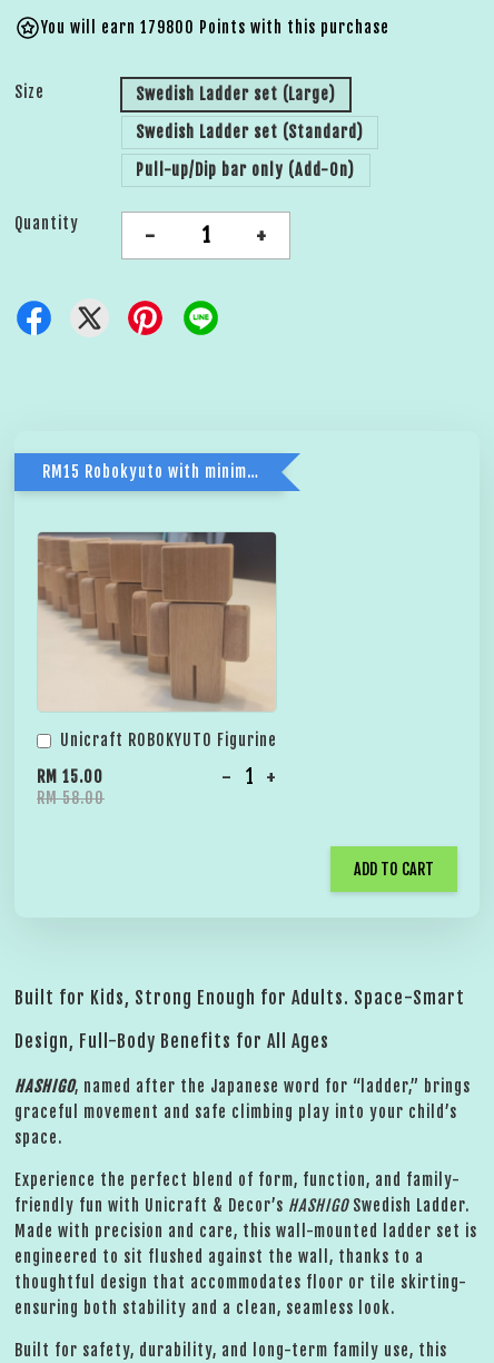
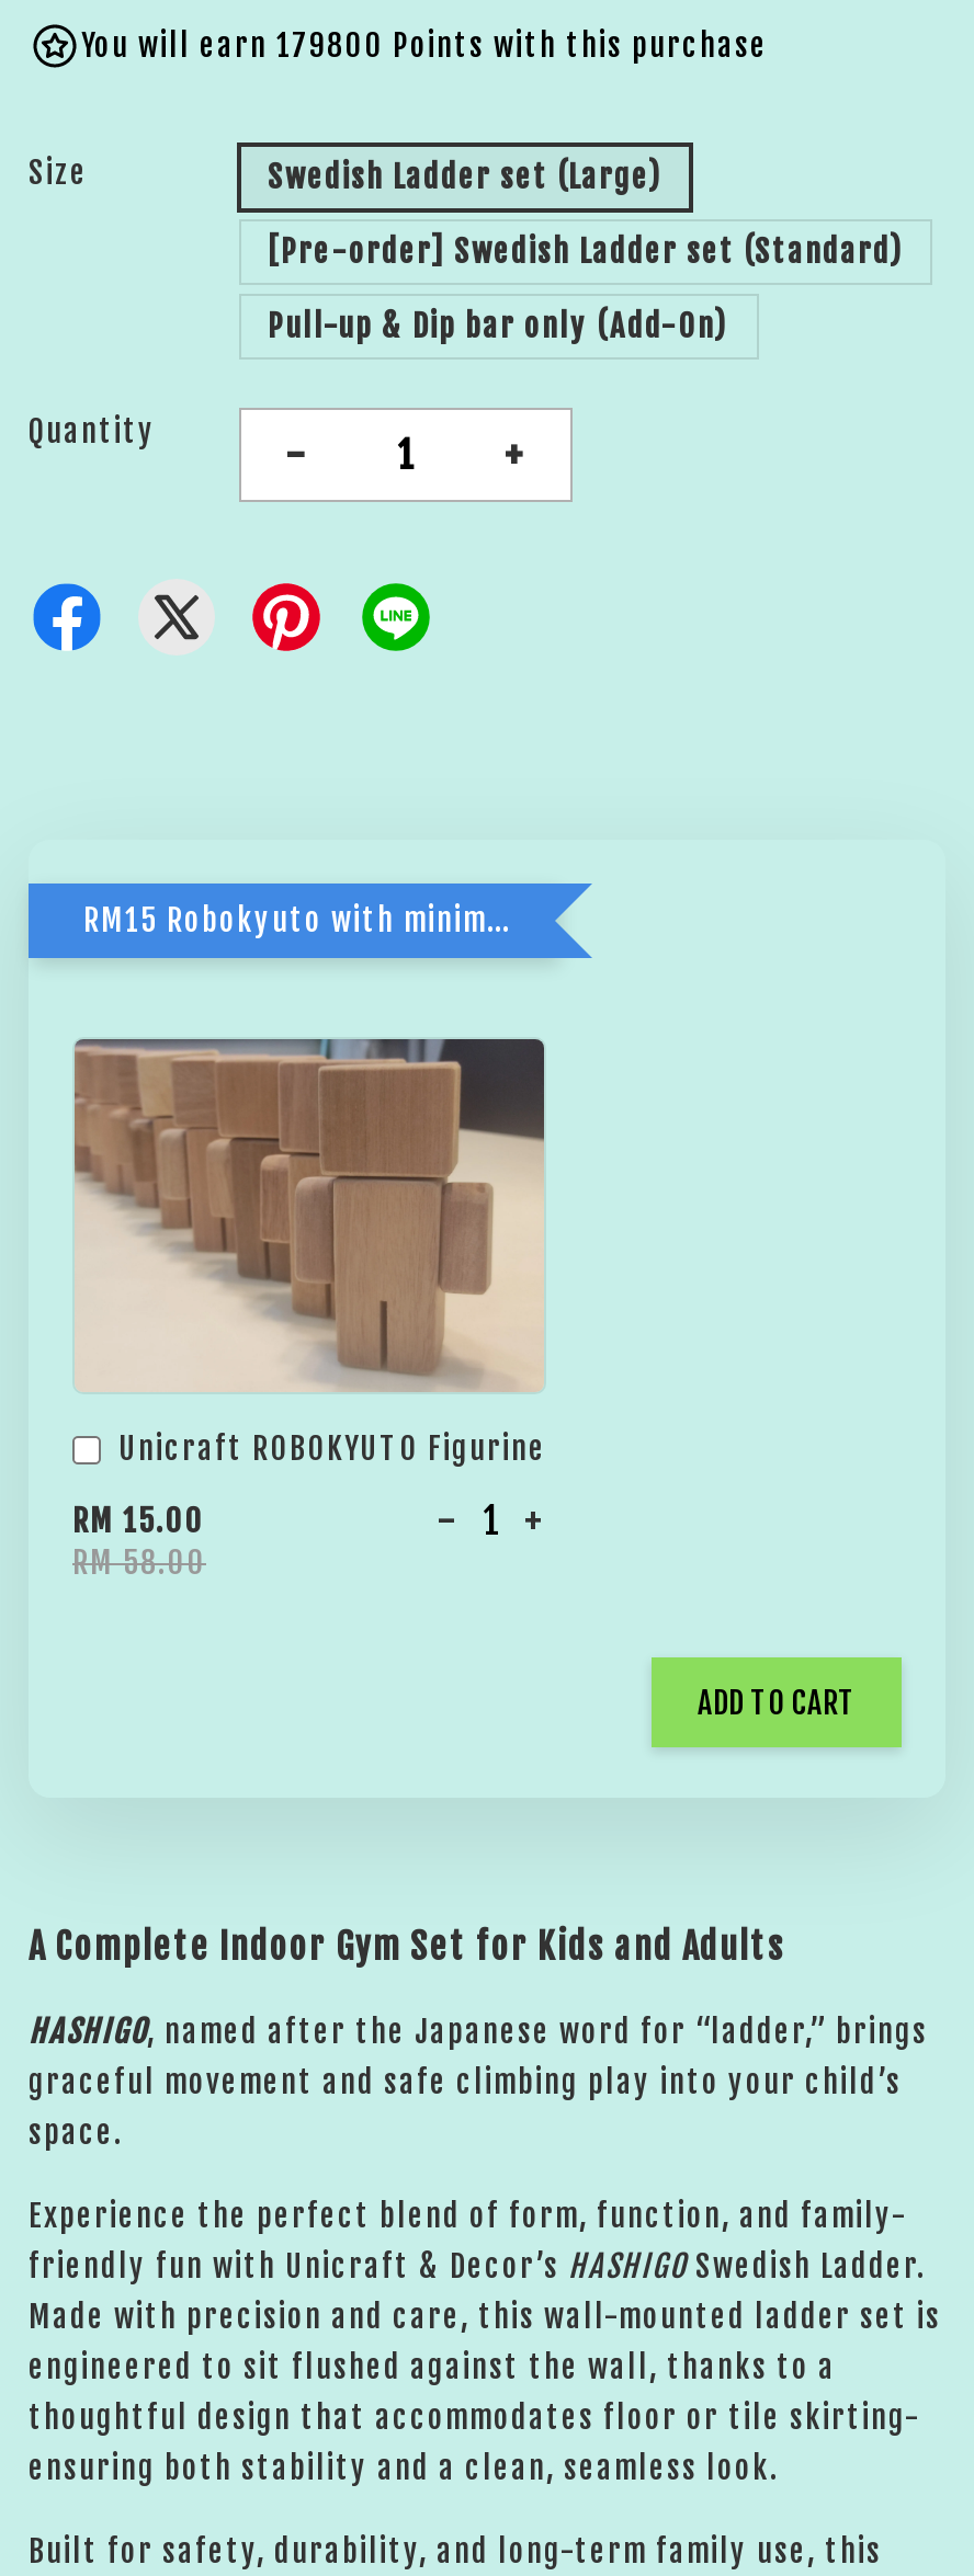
- Swedish Ladder set (Standard)
+ [Pre-order] Swedish Ladder set (Standard)

- Pull-up/Dip bar only (Add-On)
+ Pull-up & Dip bar only (Add-On)

- Built for Kids, Strong Enough for Adults. Space-Smart
- Design, Full-Body Benefits for All Ages
+ A Complete Indoor Gym Set for Kids and Adults
